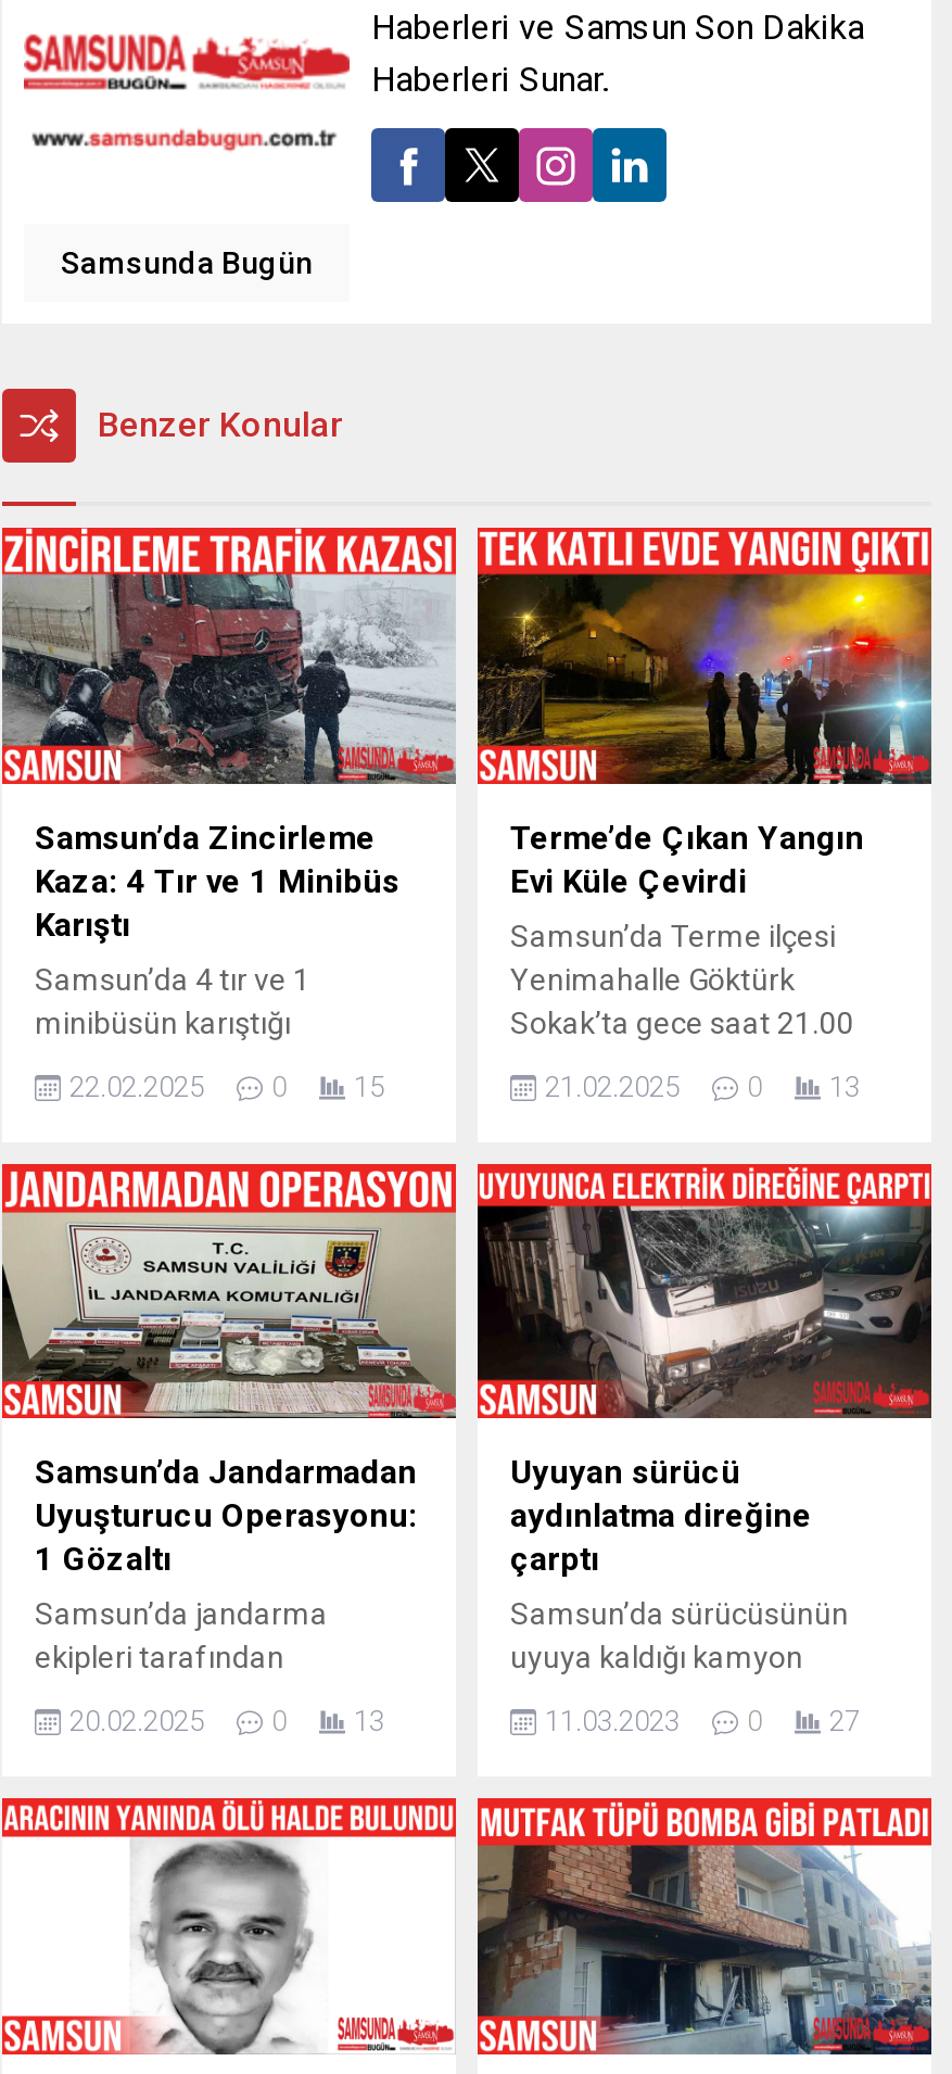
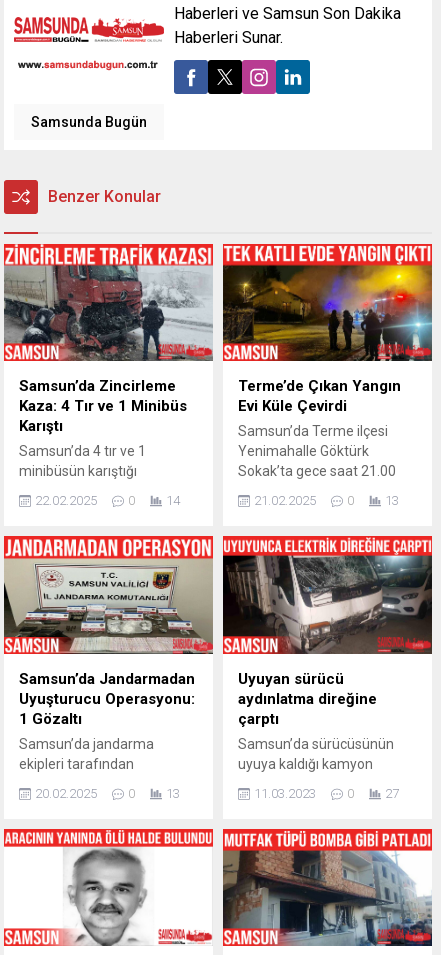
- 15
+ 14
